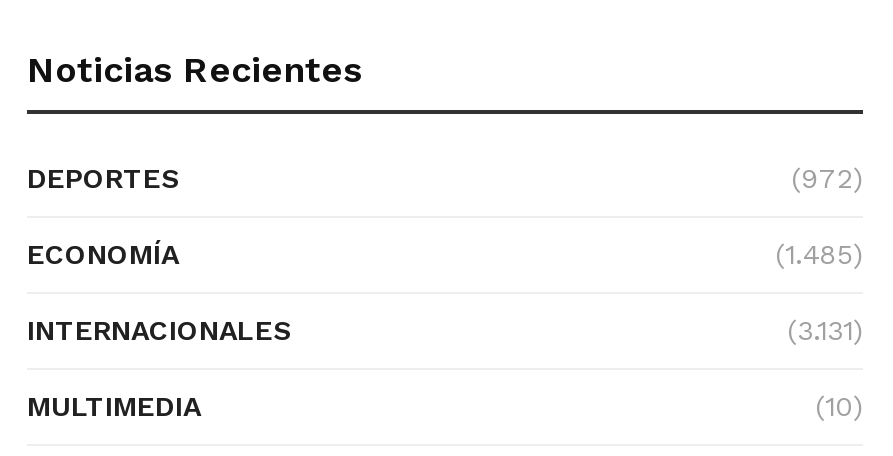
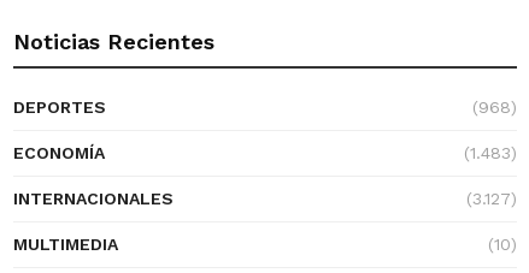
- (972)
+ (968)

- (1.485)
+ (1.483)

- (3.131)
+ (3.127)
